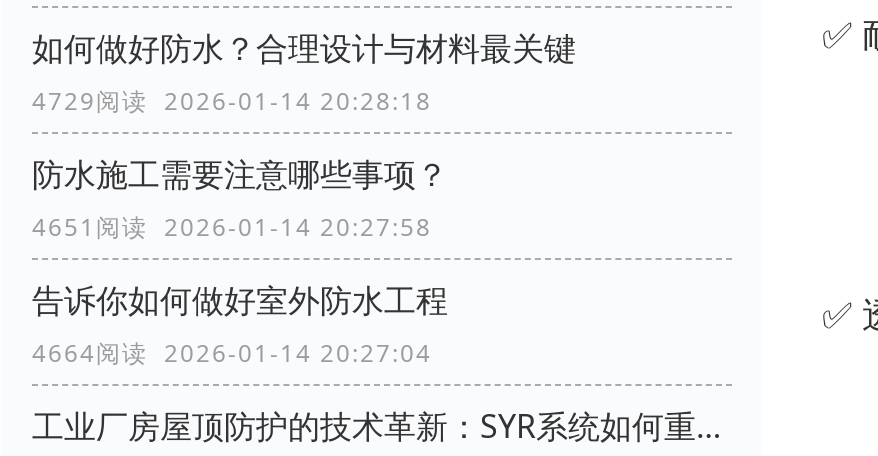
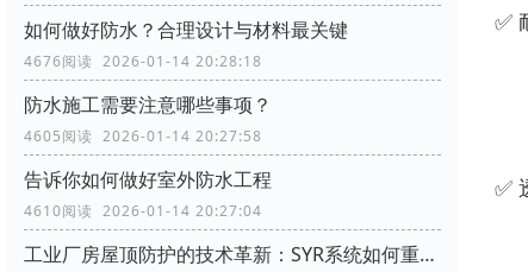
- 4729阅读 2026-01-14 20:28:18
+ 4676阅读 2026-01-14 20:28:18

- 4651阅读 2026-01-14 20:27:58
+ 4605阅读 2026-01-14 20:27:58

- 4664阅读 2026-01-14 20:27:04
+ 4610阅读 2026-01-14 20:27:04
